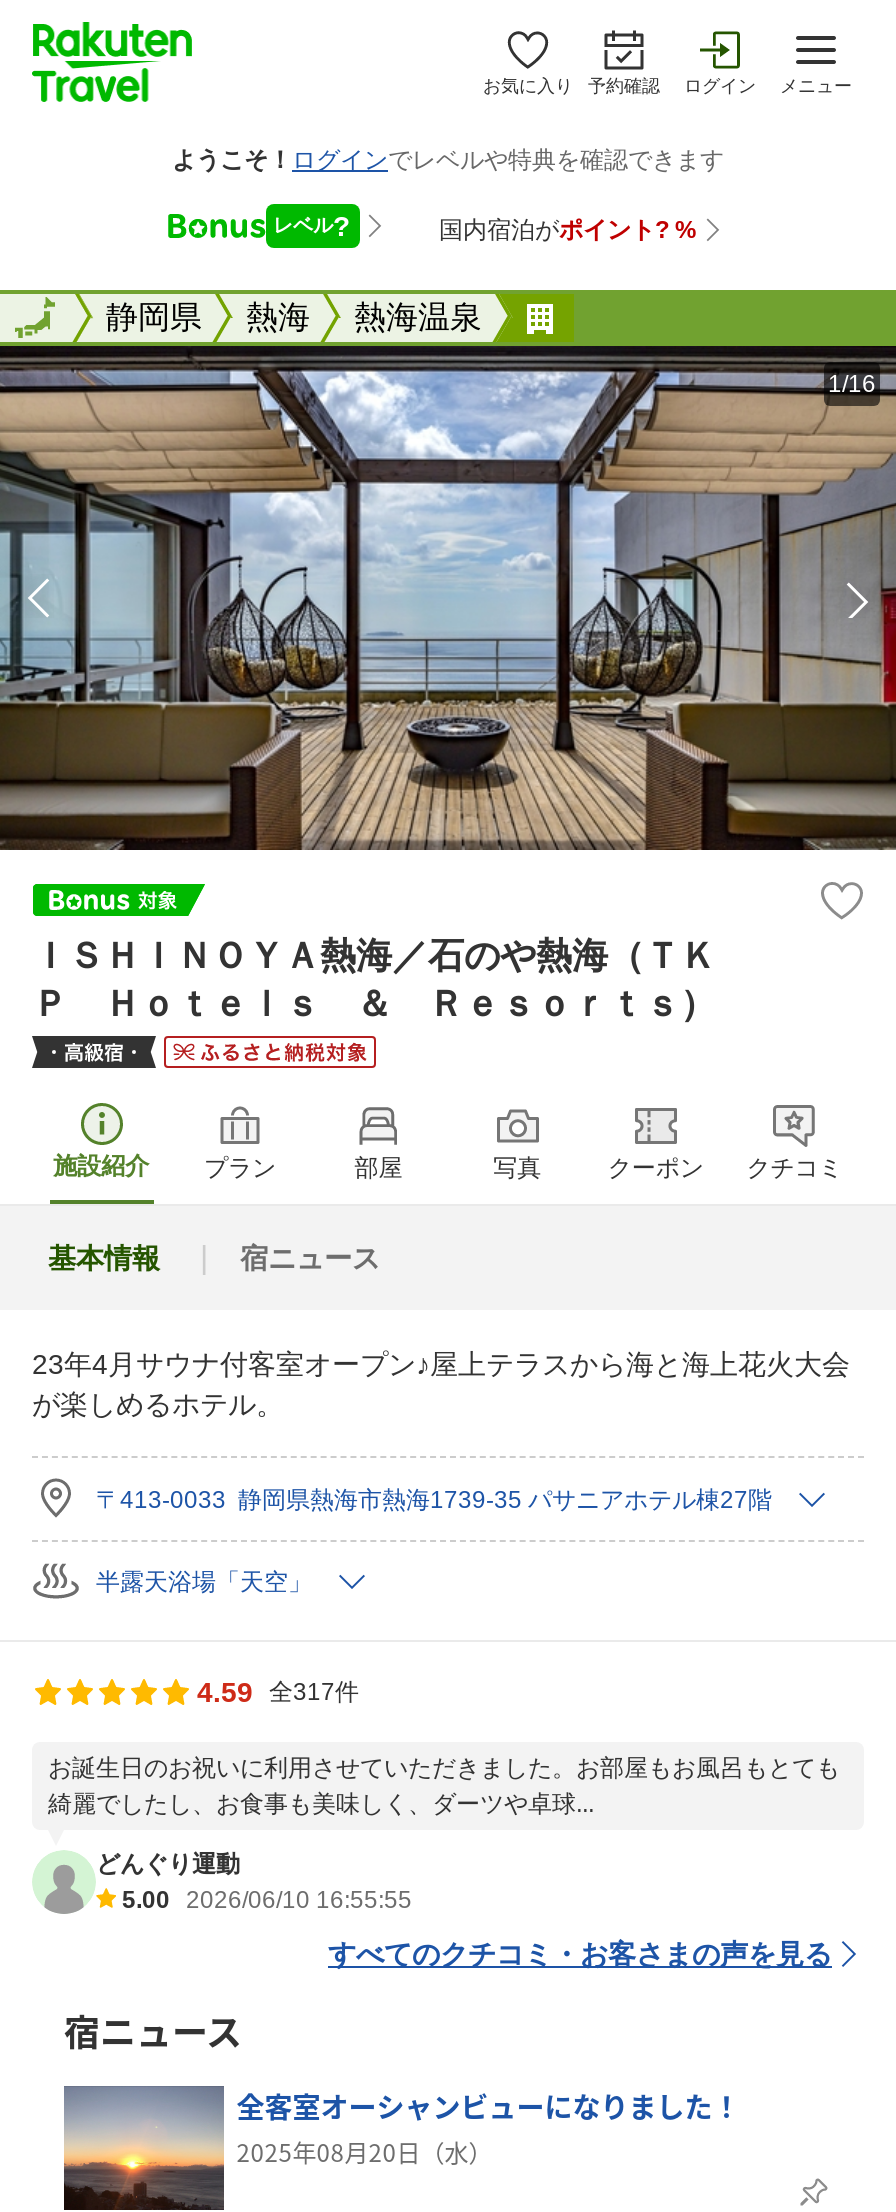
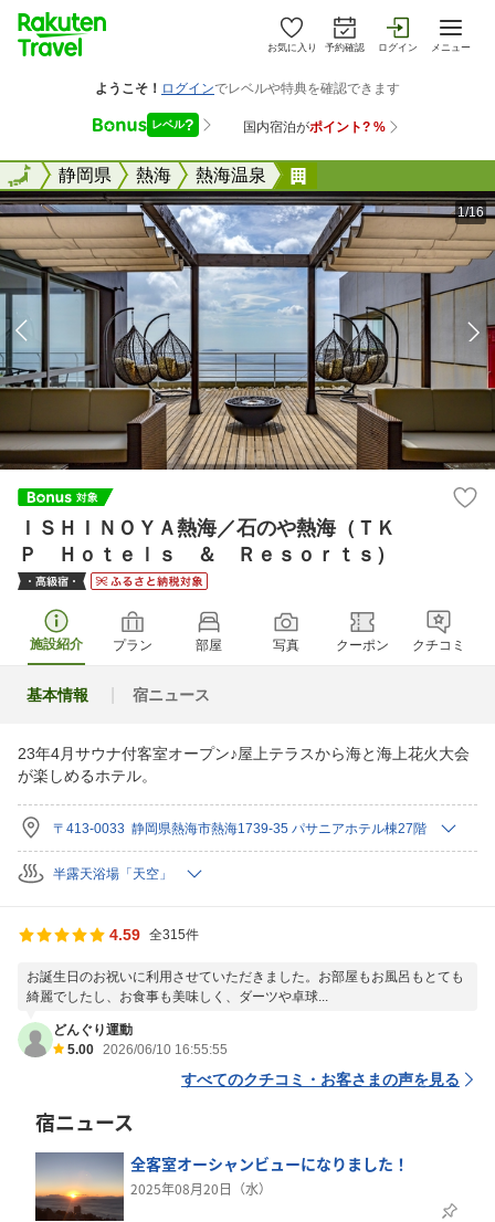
- 4.59 全317件
+ 4.59 全315件
